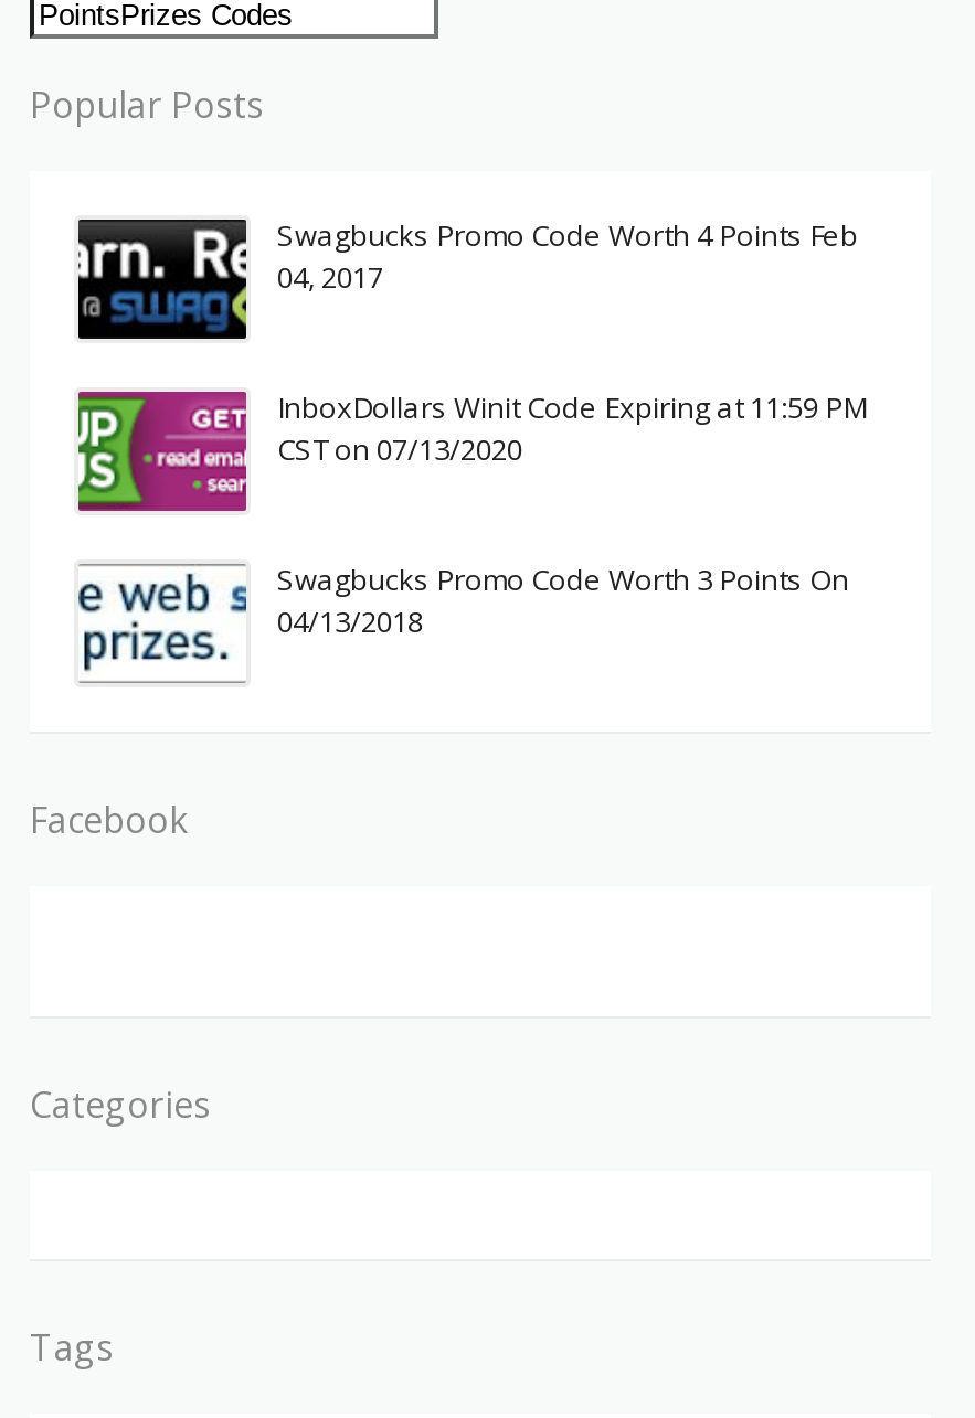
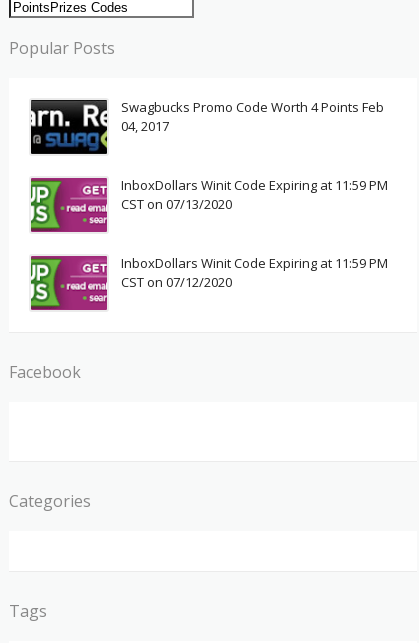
- [image]
- Swagbucks Promo Code Worth 3 Points On
- 04/13/2018
+ [image]
+ InboxDollars Winit Code Expiring at 11:59 PM
+ CST on 07/12/2020
